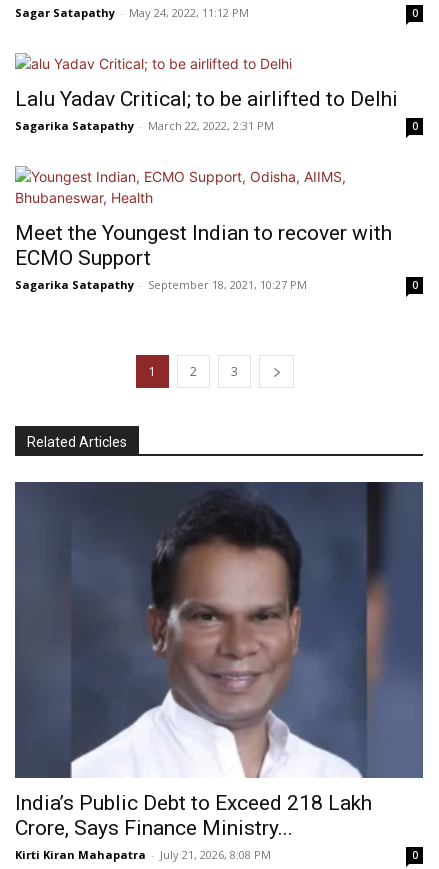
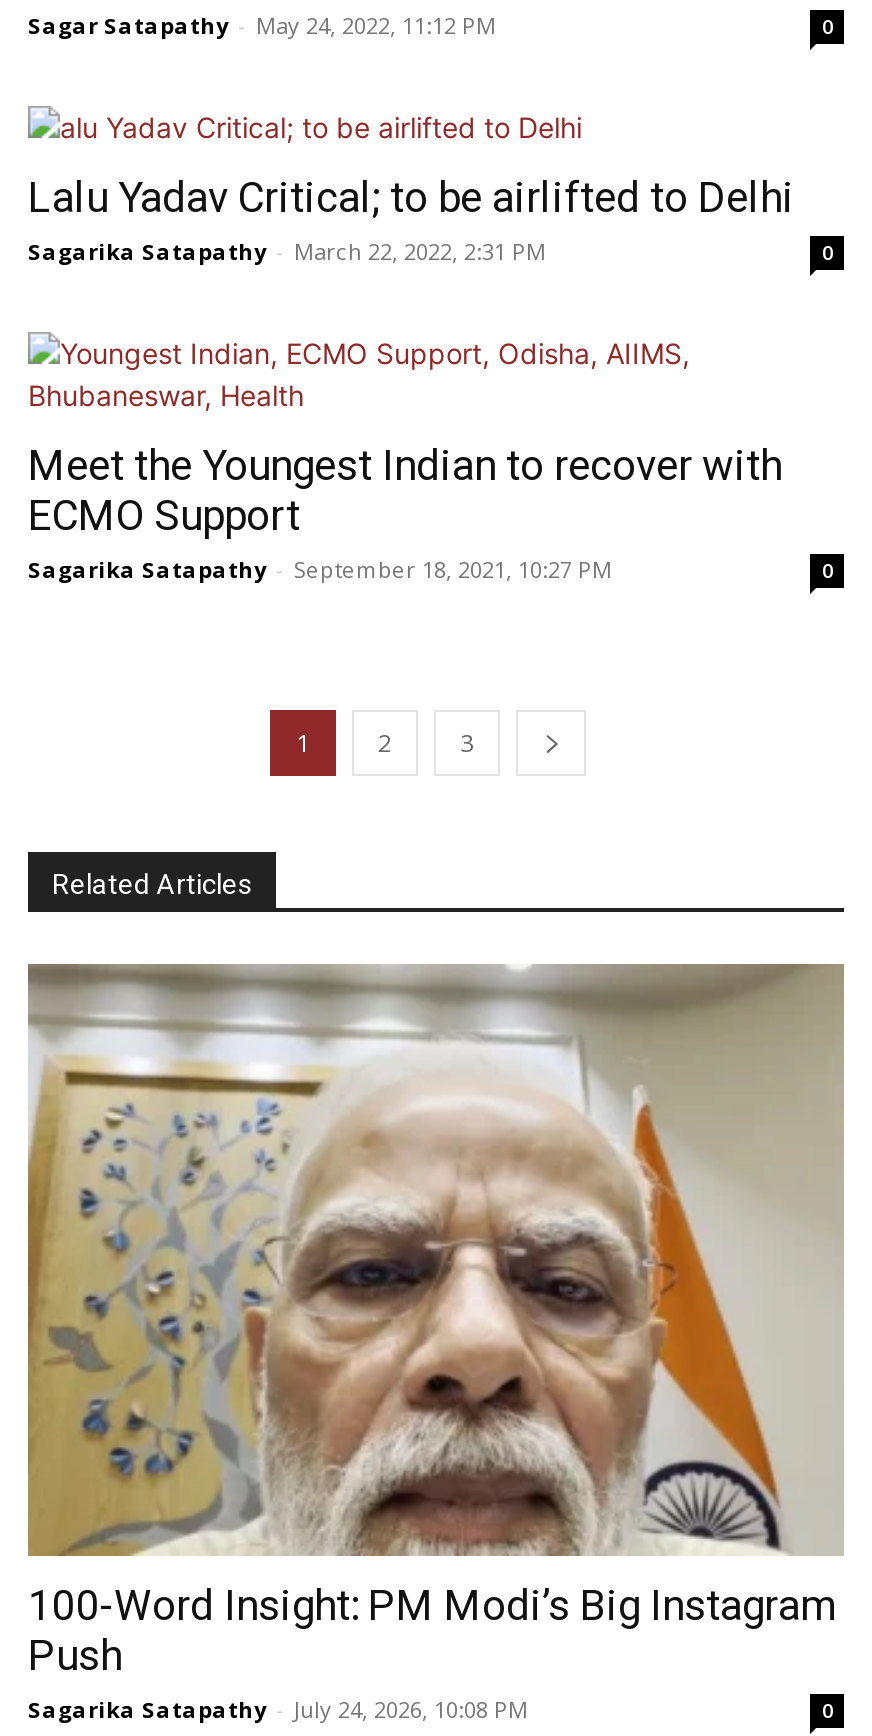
- [image]
- India’s Public Debt to Exceed ₹218 Lakh
- Crore, Says Finance Ministry...
- Kirti Kiran Mahapatra - July 21, 2026, 8:08 PM
+ [image]
+ 100-Word Insight: PM Modi’s Big Instagram
+ Push
+ Sagarika Satapathy - July 24, 2026, 10:08 PM
